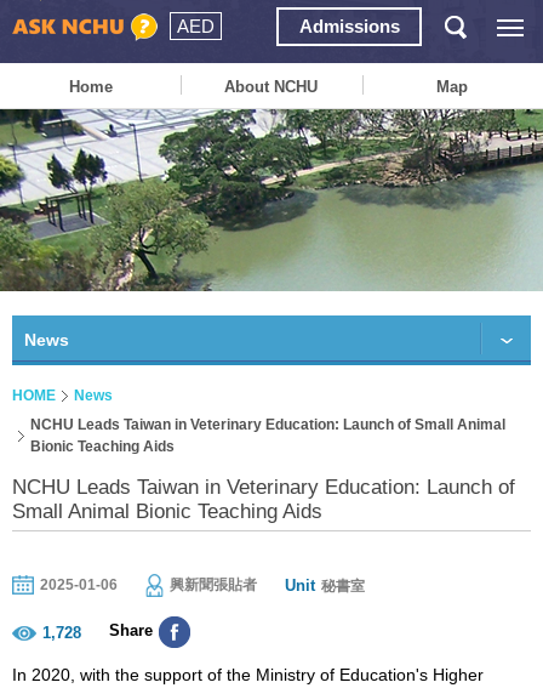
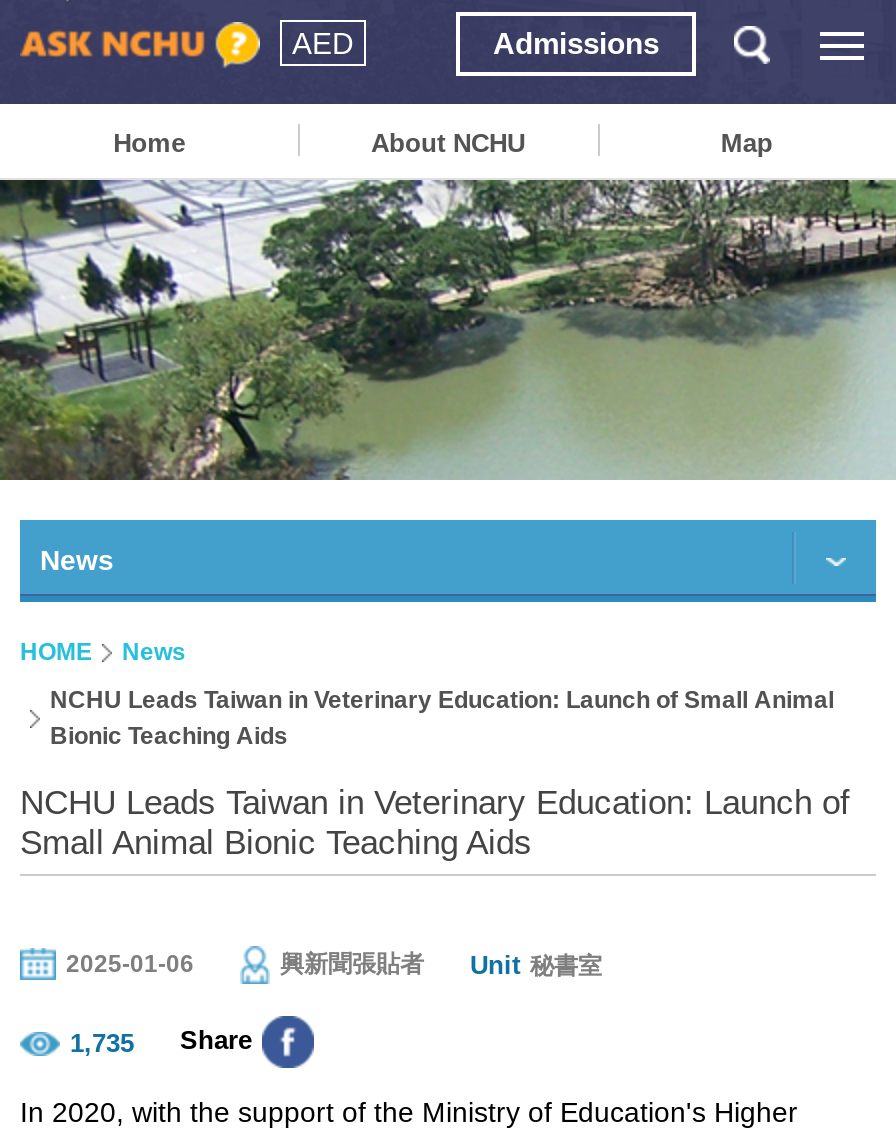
- 1,728 Share
+ 1,735 Share
